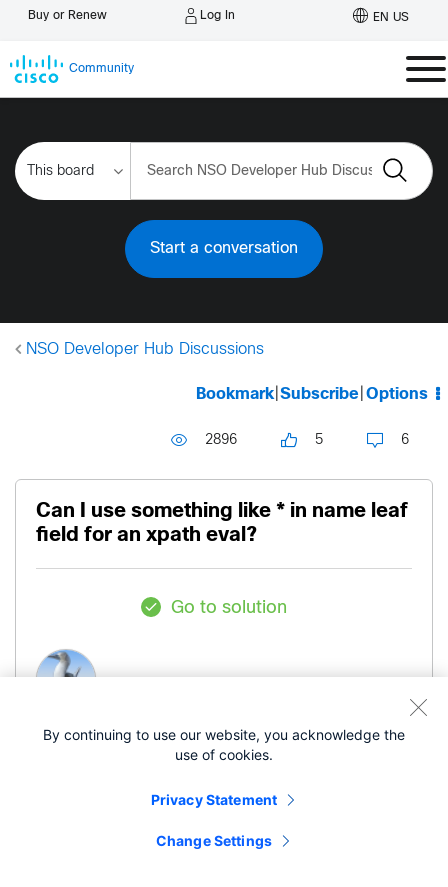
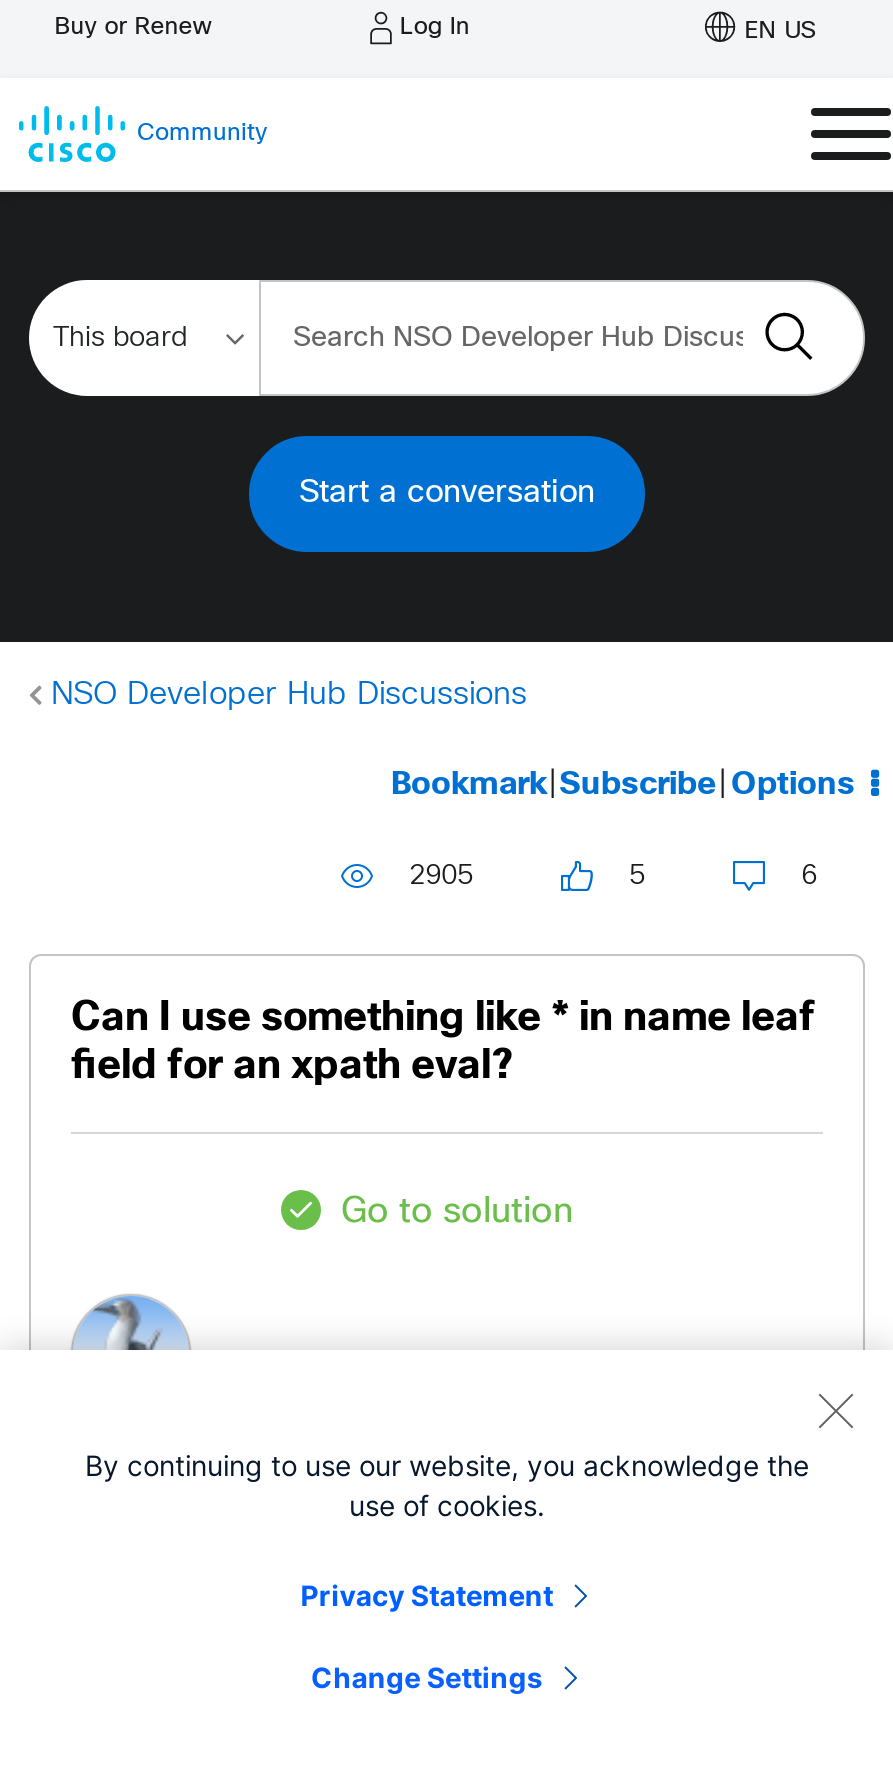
- 2896
+ 2905
